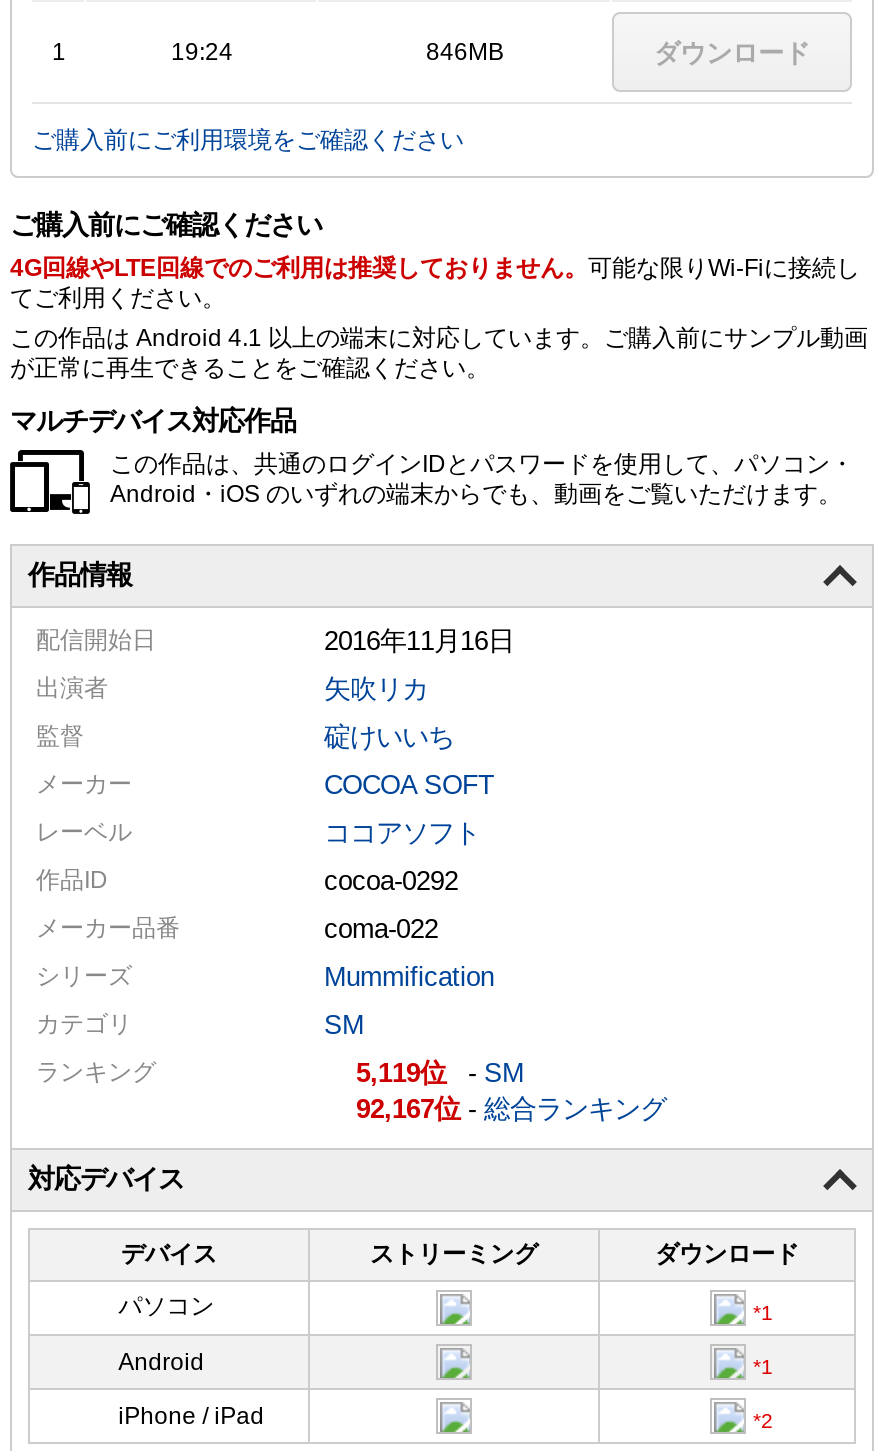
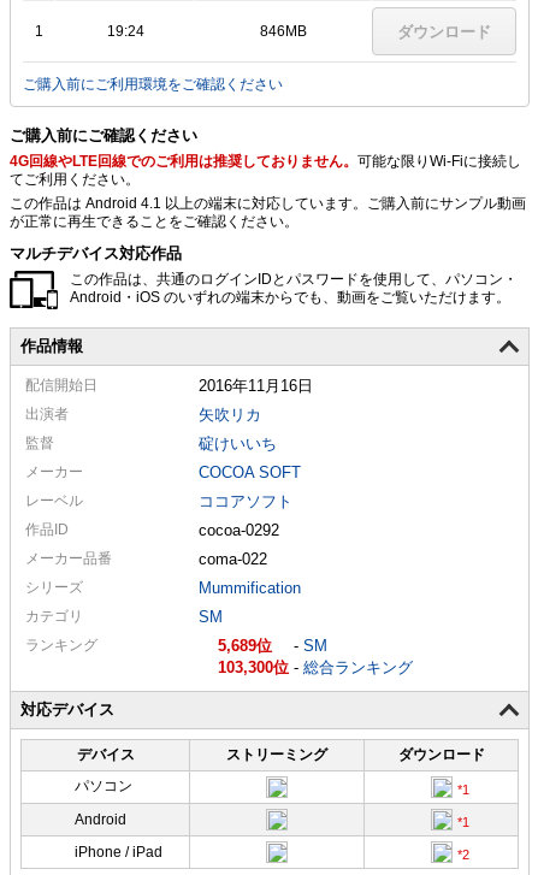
- 5,119 - SM
+ 5,689 - SM

- 92,167 -総合ランキング
+ 103,300 -総合ランキング
